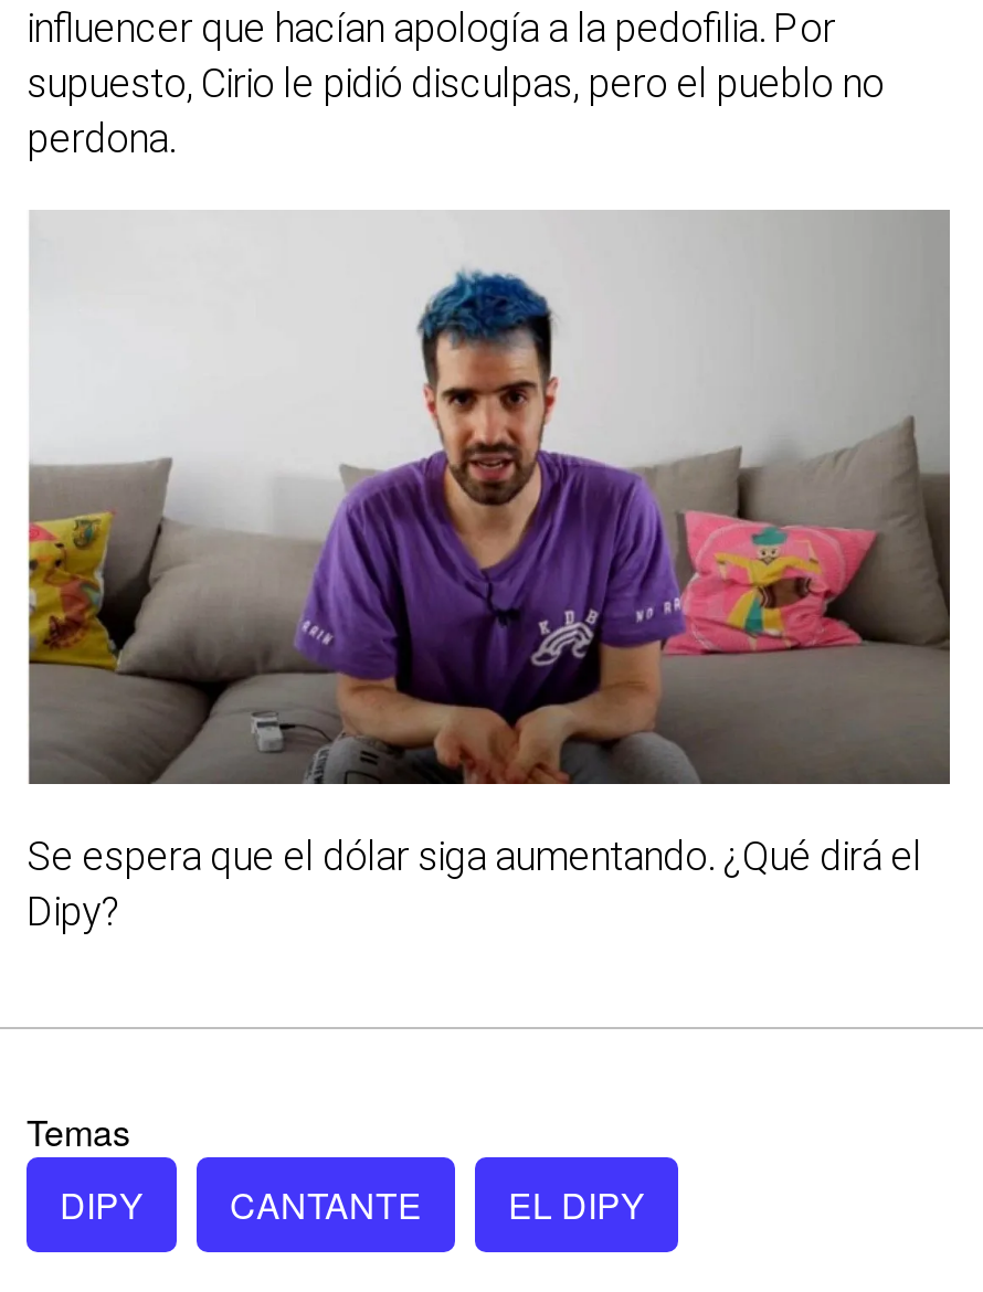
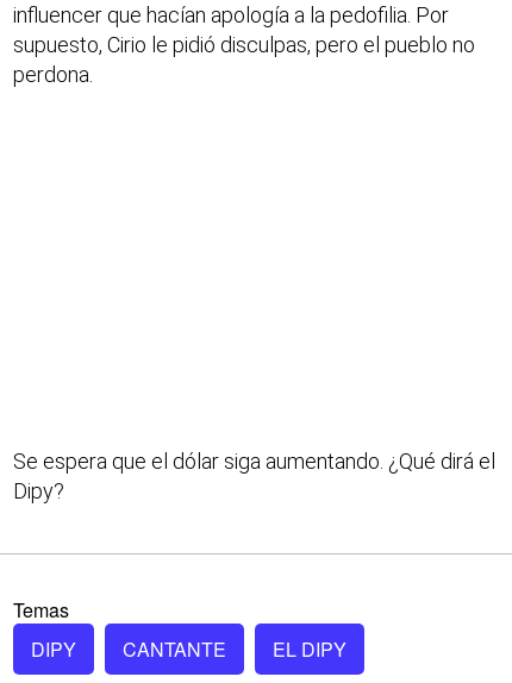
- [image]
